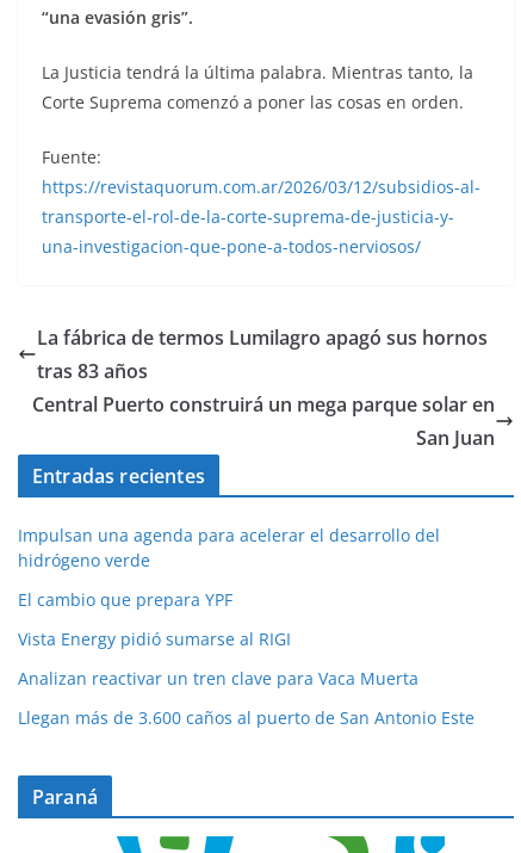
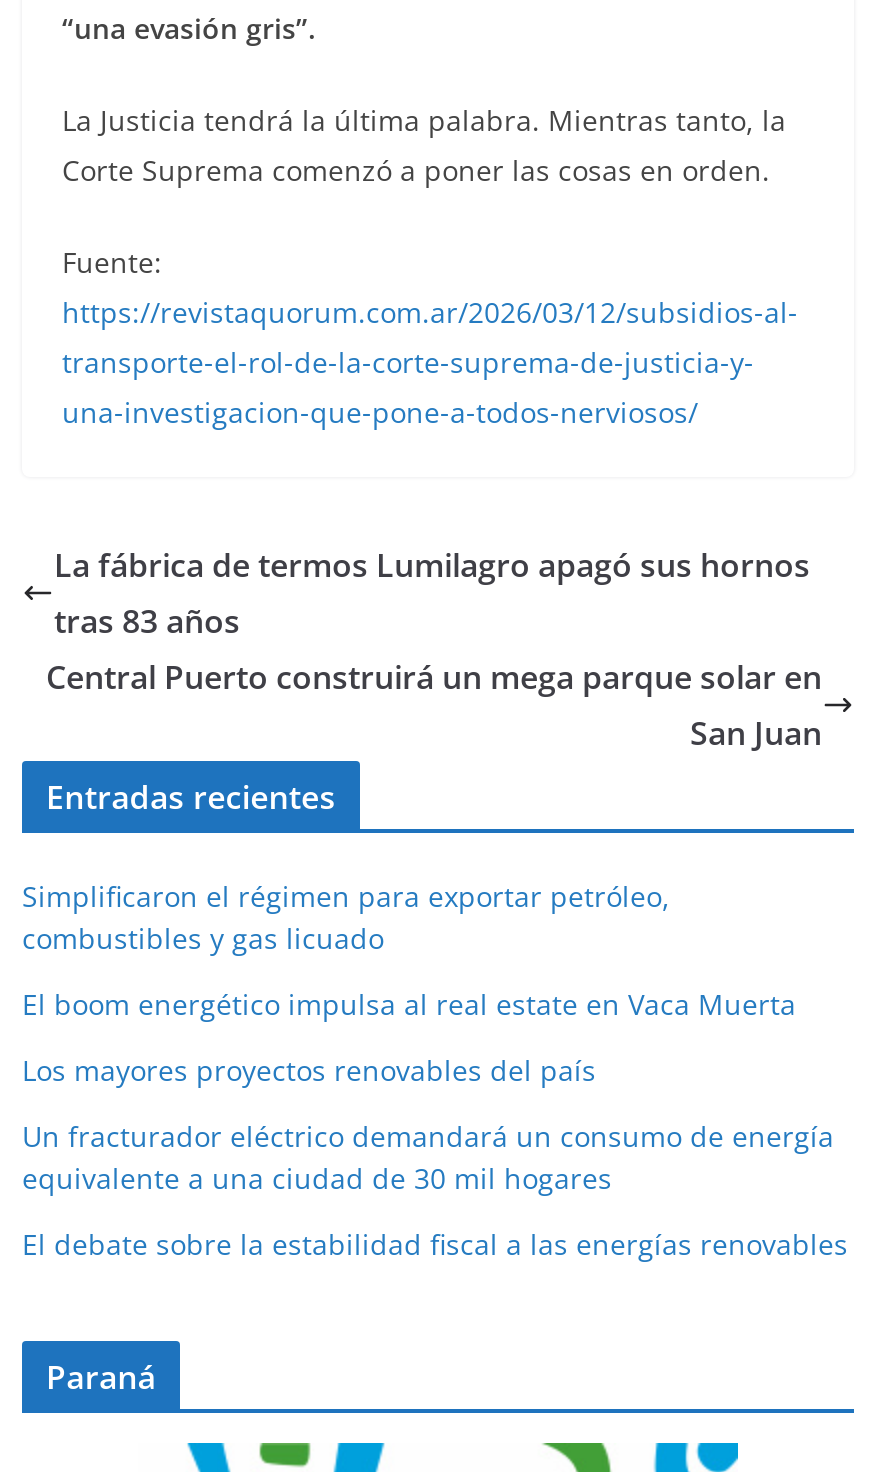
- Impulsan una agenda para acelerar el desarrollo del
- hidrógeno verde
+ Simplificaron el régimen para exportar petróleo,
+ combustibles y gas licuado

- El cambio que prepara YPF
+ El boom energético impulsa al real estate en Vaca Muerta

- Vista Energy pidió sumarse al RIGI
+ Los mayores proyectos renovables del país

- Analizan reactivar un tren clave para Vaca Muerta
+ Un fracturador eléctrico demandará un consumo de energía
+ equivalente a una ciudad de 30 mil hogares

- Llegan más de 3.600 caños al puerto de San Antonio Este
+ El debate sobre la estabilidad fiscal a las energías renovables
